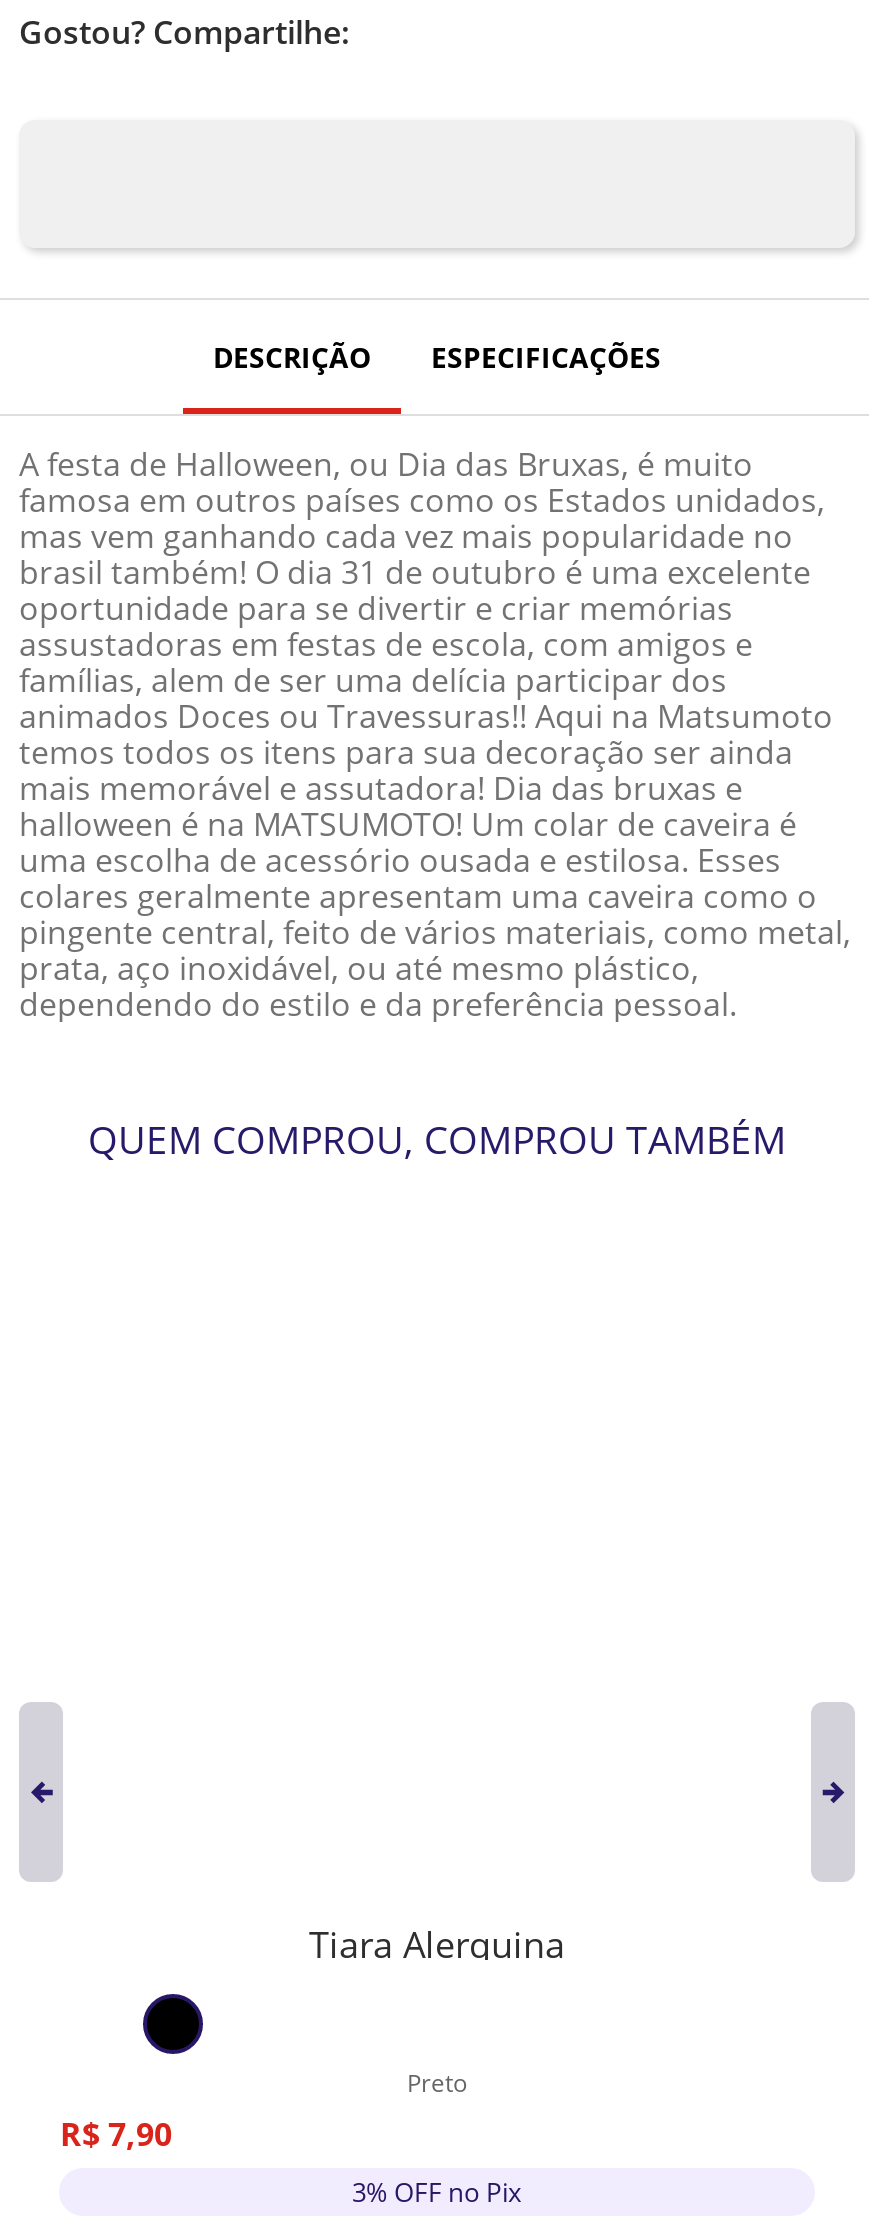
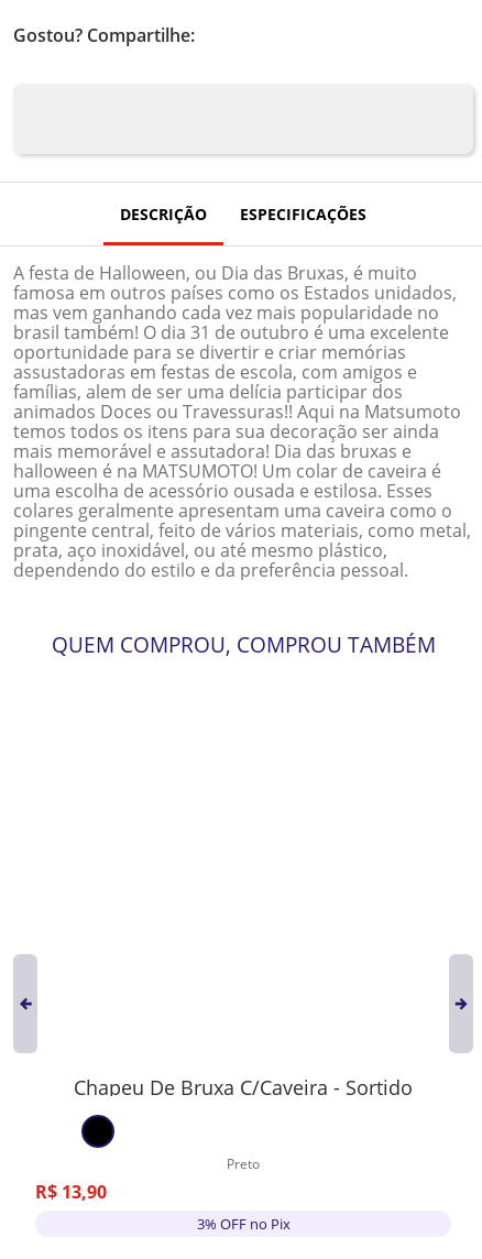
- Tiara Alerquina
+ Chapeu De Bruxa C/Caveira - Sortido

- R$ 7,90
+ R$ 13,90
